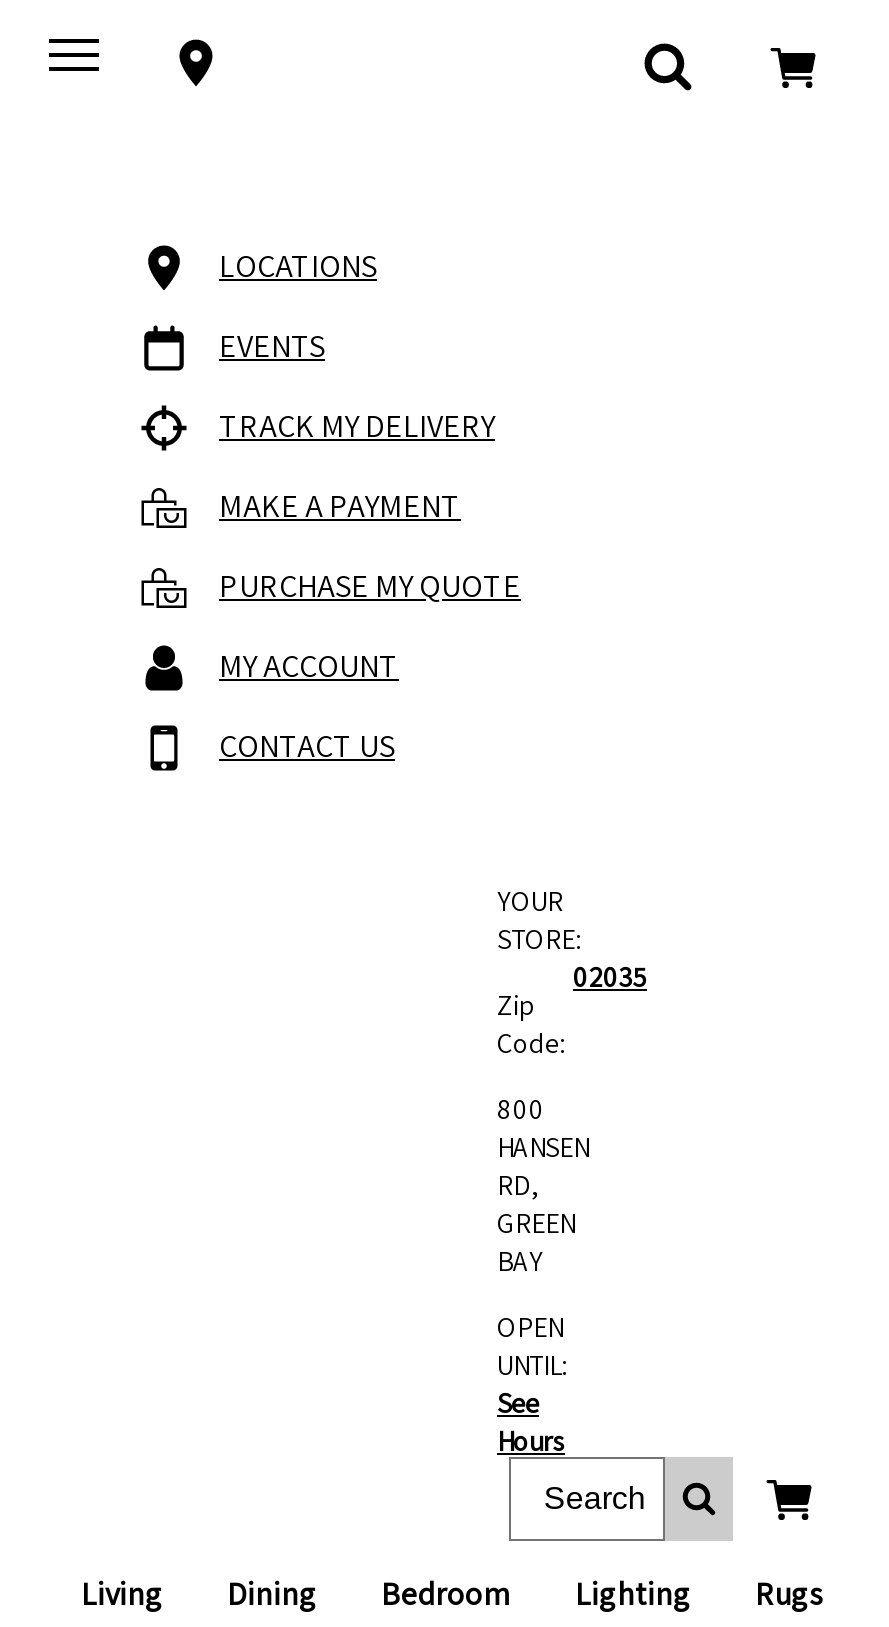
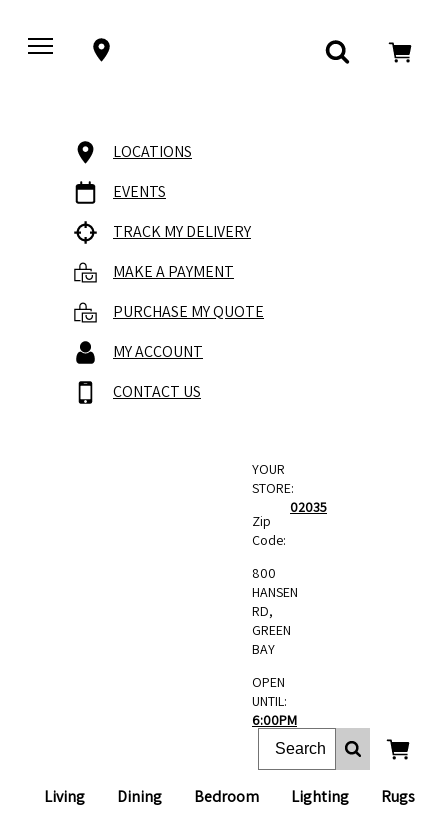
- See
- Hours
+ 6:00PM
